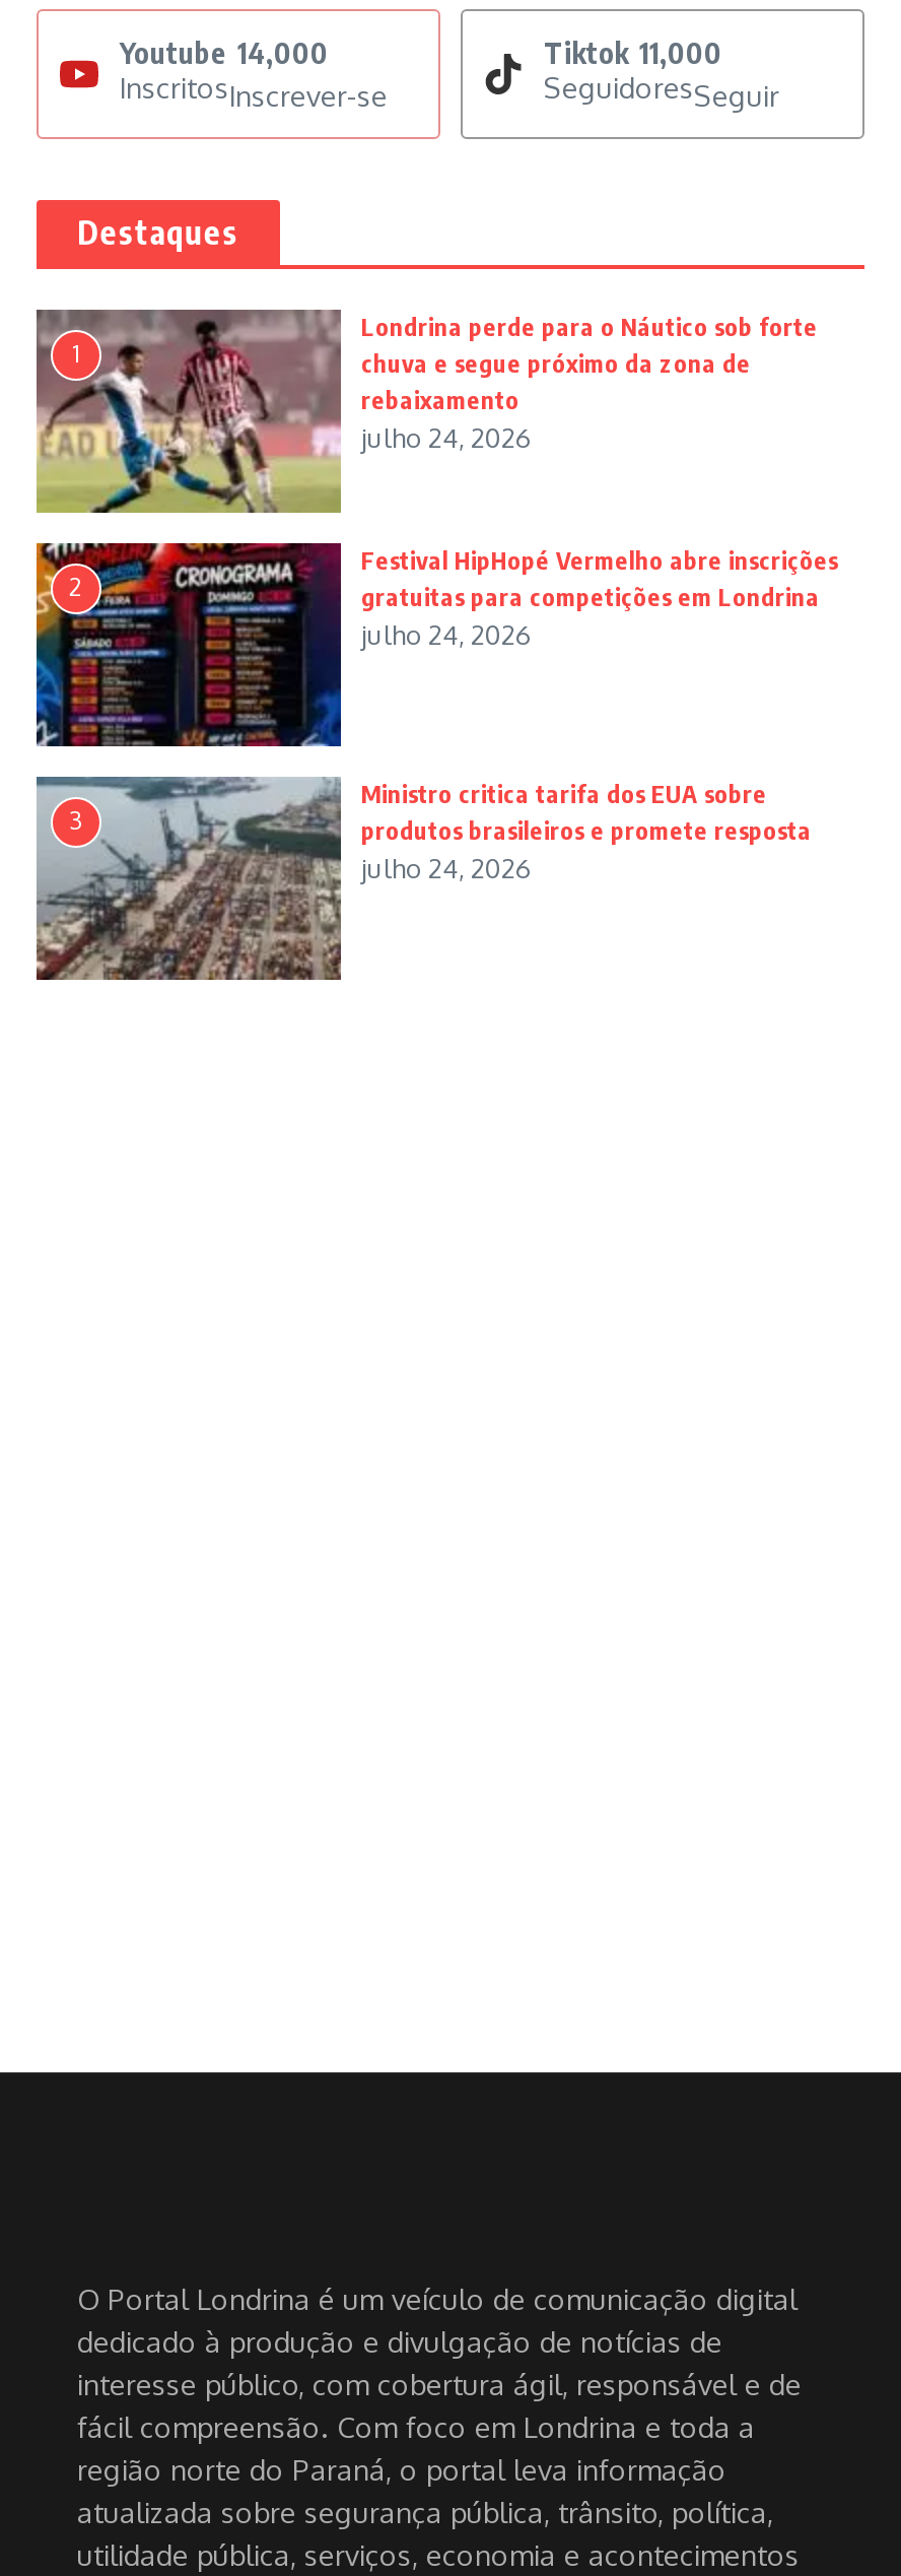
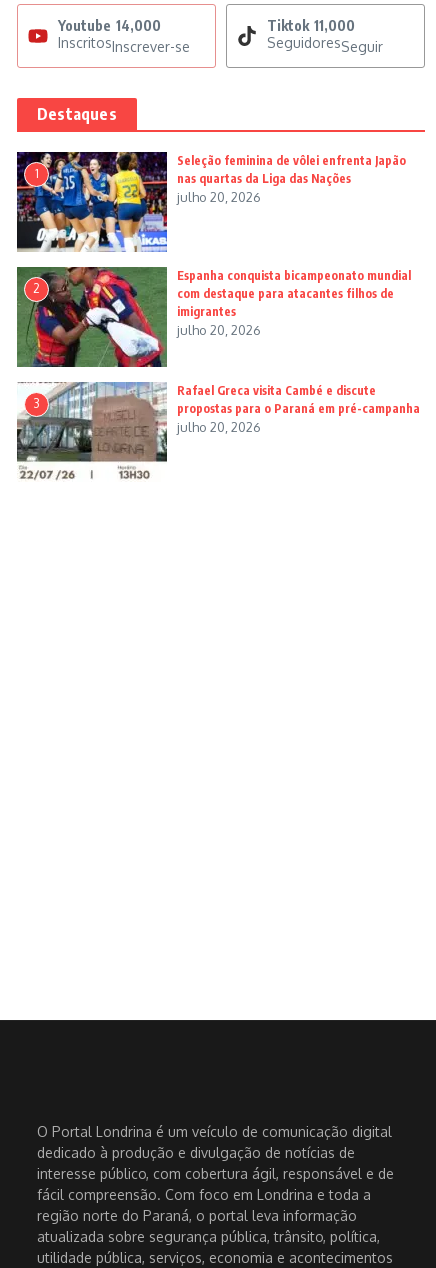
- [image]
- Londrina perde para o Náutico sob forte
- chuva e segue próximo da zona de
- rebaixamento
- julho 24, 2026
+ [image]
+ Seleção feminina de vôlei enfrenta Japão
+ nas quartas da Liga das Nações
+ julho 20, 2026

- [image]
- Festival HipHopé Vermelho abre inscrições
- gratuitas para competições em Londrina
- julho 24, 2026
+ [image]
+ Espanha conquista bicampeonato mundial
+ com destaque para atacantes filhos de
+ imigrantes
+ julho 20, 2026

- [image]
- Ministro critica tarifa dos EUA sobre
- produtos brasileiros e promete resposta
- julho 24, 2026
+ [image]
+ Rafael Greca visita Cambé e discute
+ propostas para o Paraná em pré-campanha
+ julho 20, 2026
